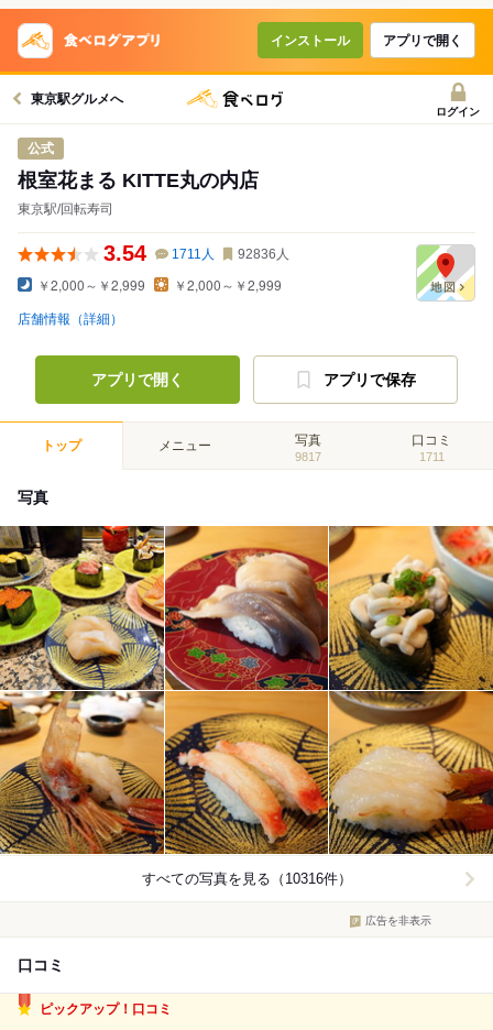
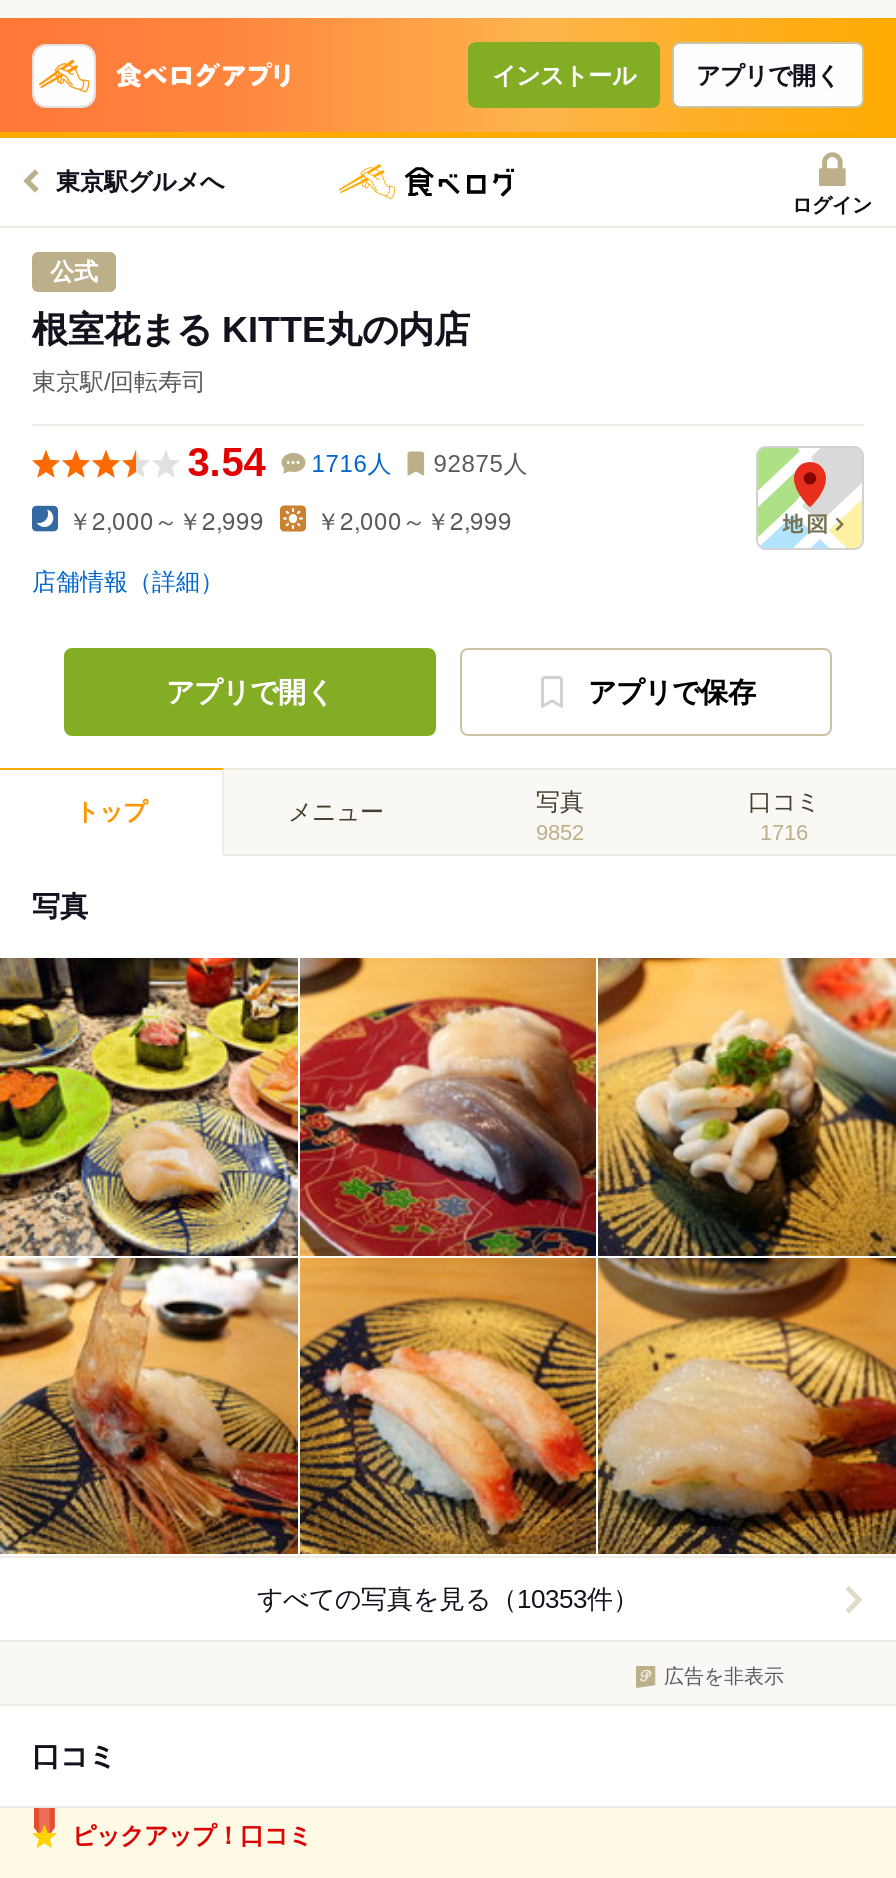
- 1711人
+ 1716人

- 92836人
+ 92875人

- 9817
+ 9852

- 1711
+ 1716

- すべての写真を見る（10316件）
+ すべての写真を見る（10353件）
